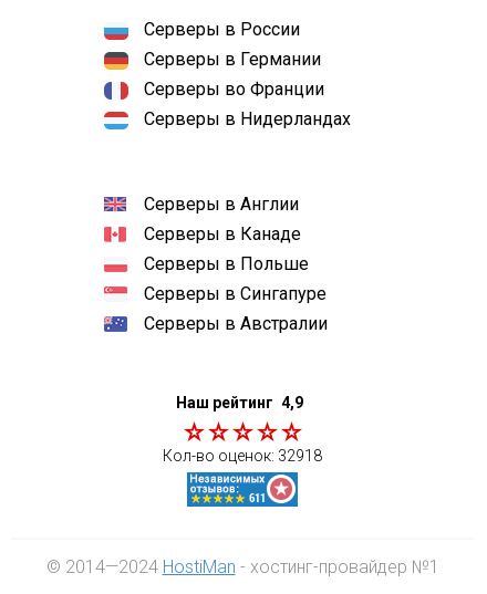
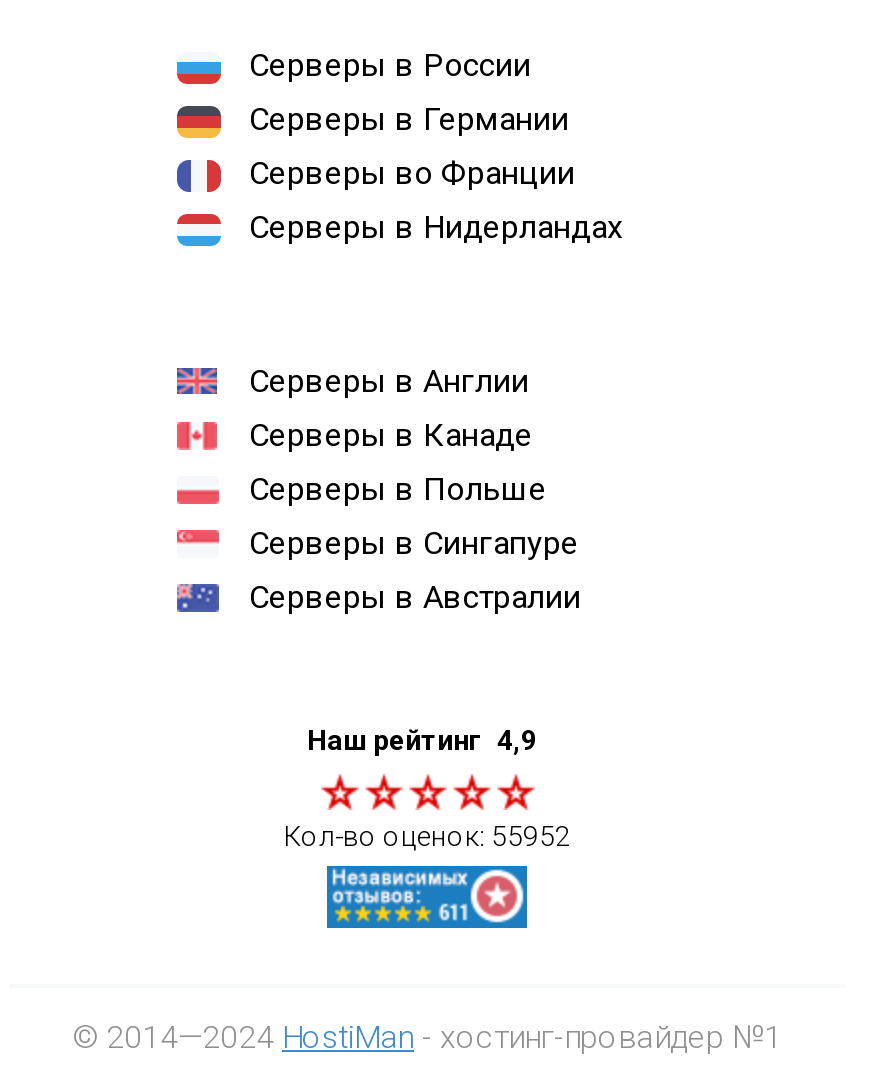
- Кол-во оценок: 32918
+ Кол-во оценок: 55952
